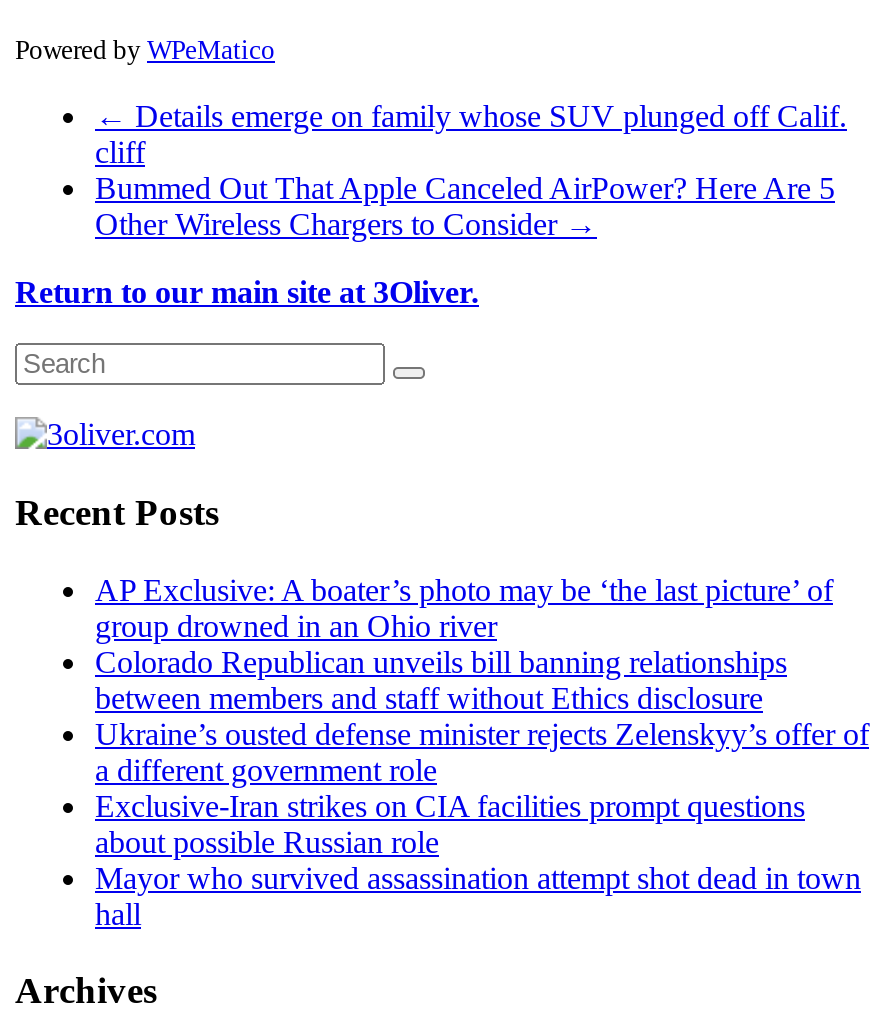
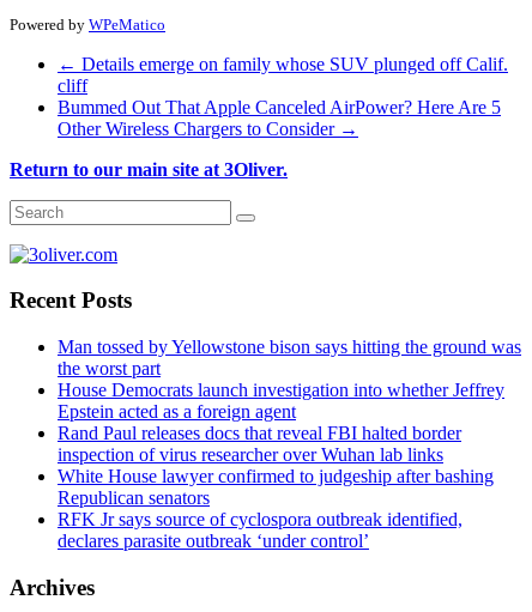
- AP Exclusive: A boater’s photo may be ‘the last picture’ of
- group drowned in an Ohio river
- Colorado Republican unveils bill banning relationships
- between members and staff without Ethics disclosure
- Ukraine’s ousted defense minister rejects Zelenskyy’s offer of
- a different government role
- Exclusive-Iran strikes on CIA facilities prompt questions
- about possible Russian role
- Mayor who survived assassination attempt shot dead in town
- hall
+ Man tossed by Yellowstone bison says hitting the ground was
+ the worst part
+ House Democrats launch investigation into whether Jeffrey
+ Epstein acted as a foreign agent
+ Rand Paul releases docs that reveal FBI halted border
+ inspection of virus researcher over Wuhan lab links
+ White House lawyer confirmed to judgeship after bashing
+ Republican senators
+ RFK Jr says source of cyclospora outbreak identified,
+ declares parasite outbreak ‘under control’
